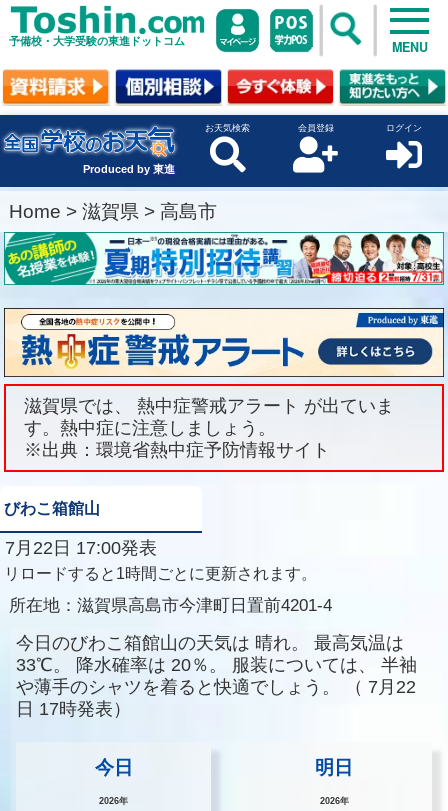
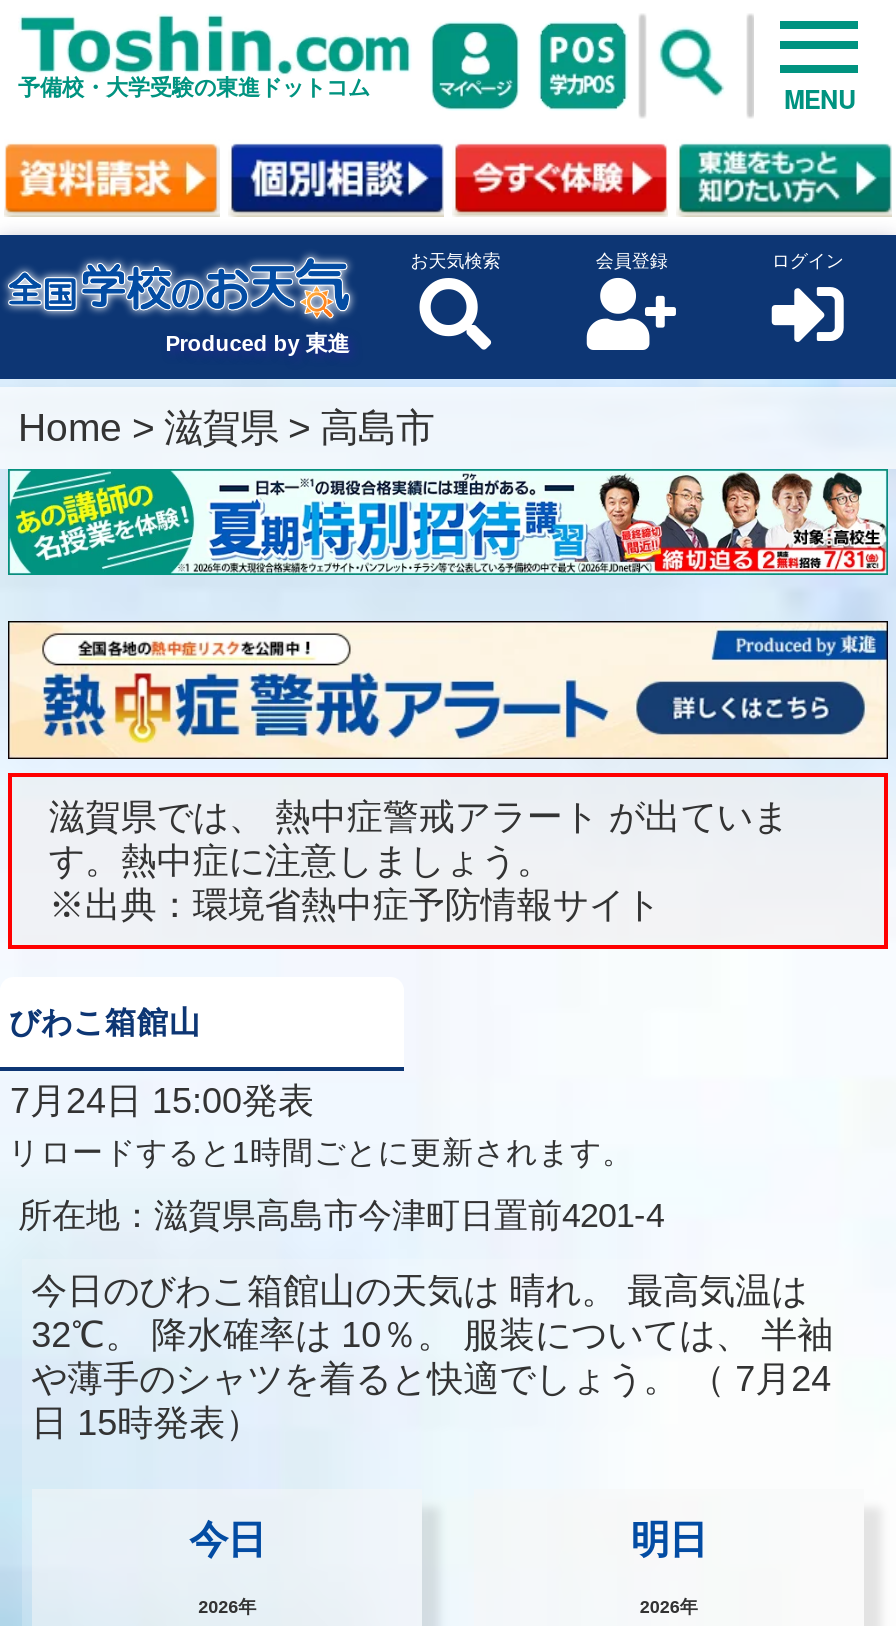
- 7月22日 17:00発表
+ 7月24日 15:00発表

- 33℃。 降水確率は 20％。 服装については、 半袖
+ 32℃。 降水確率は 10％。 服装については、 半袖

- や薄手のシャツを着ると快適でしょう。（ 7月22
+ や薄手のシャツを着ると快適でしょう。（ 7月24

- 日 17時発表）
+ 日 15時発表）
